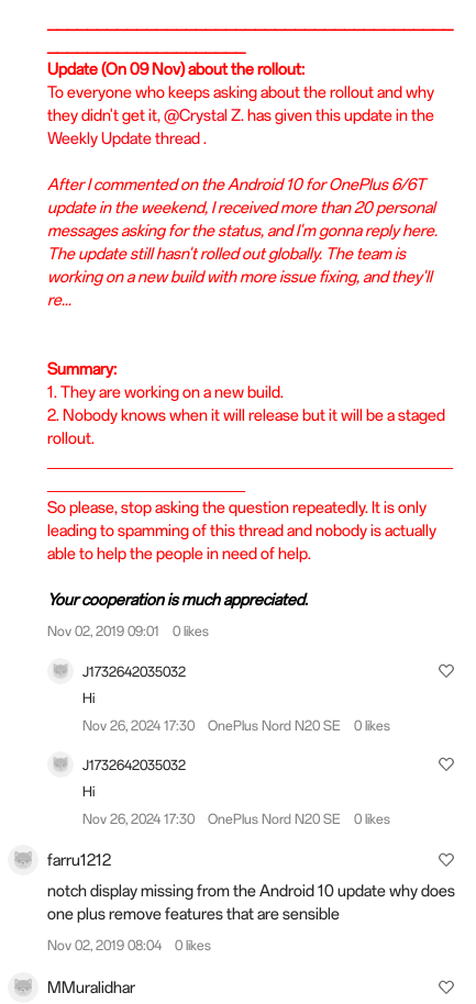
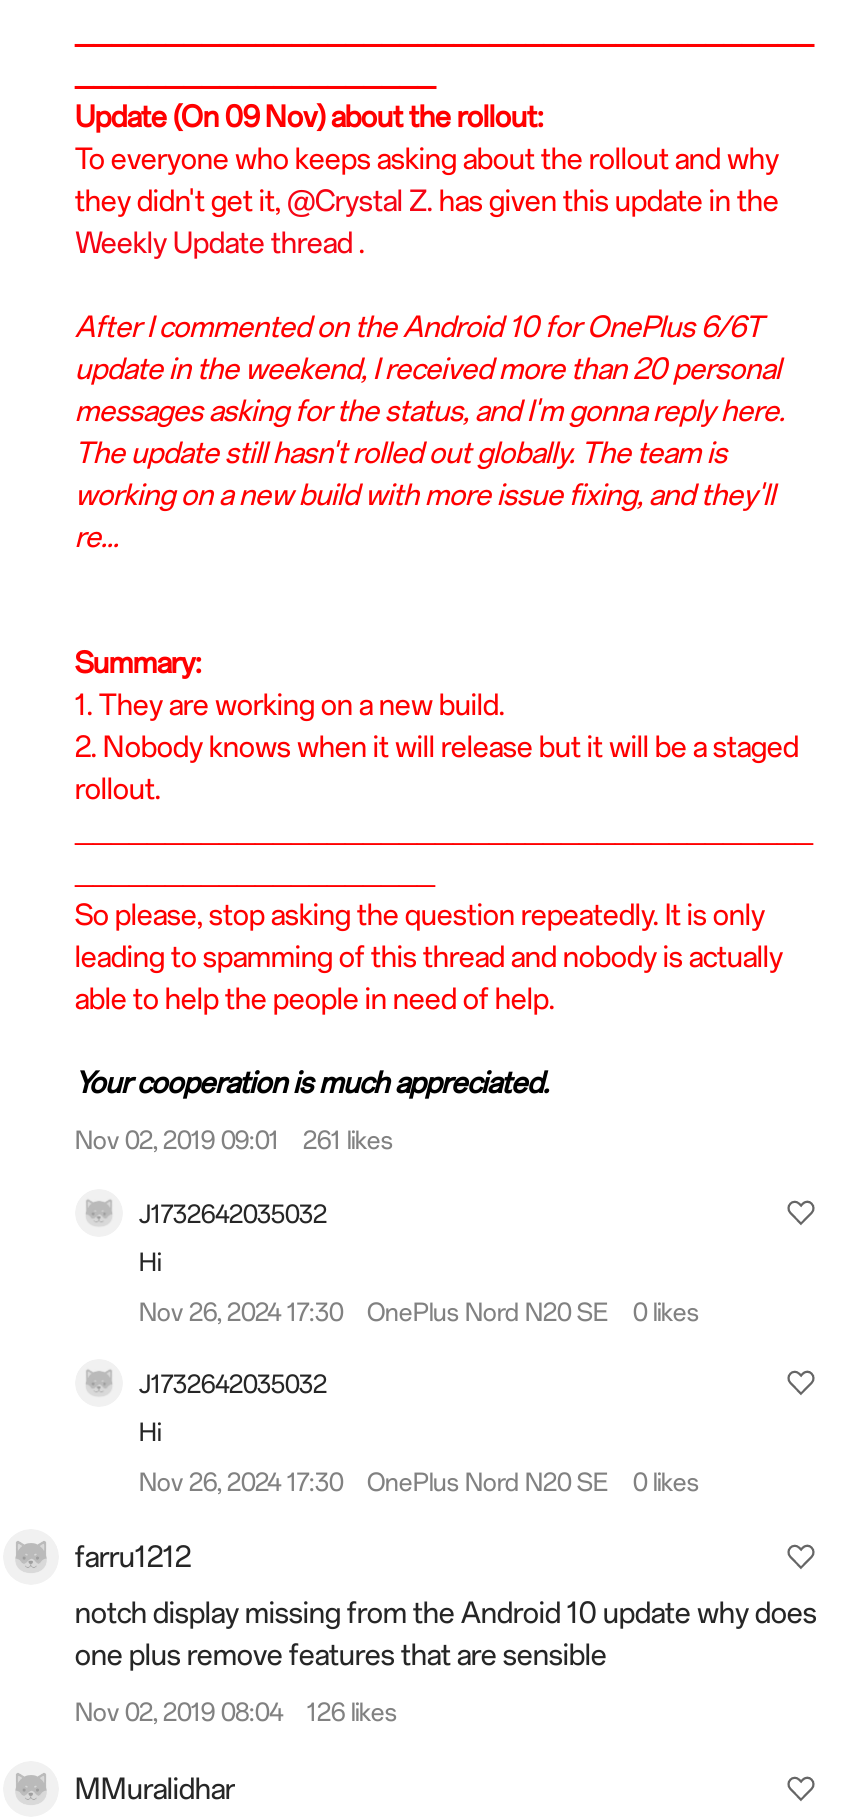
- Nov 02, 2019 09:01 0 likes
+ Nov 02, 2019 09:01 261 likes

- Nov 02, 2019 08:04 0 likes
+ Nov 02, 2019 08:04 126 likes
